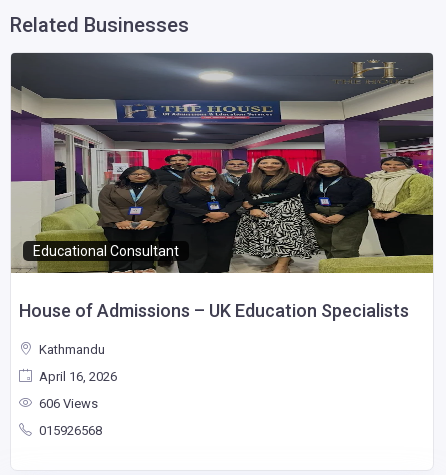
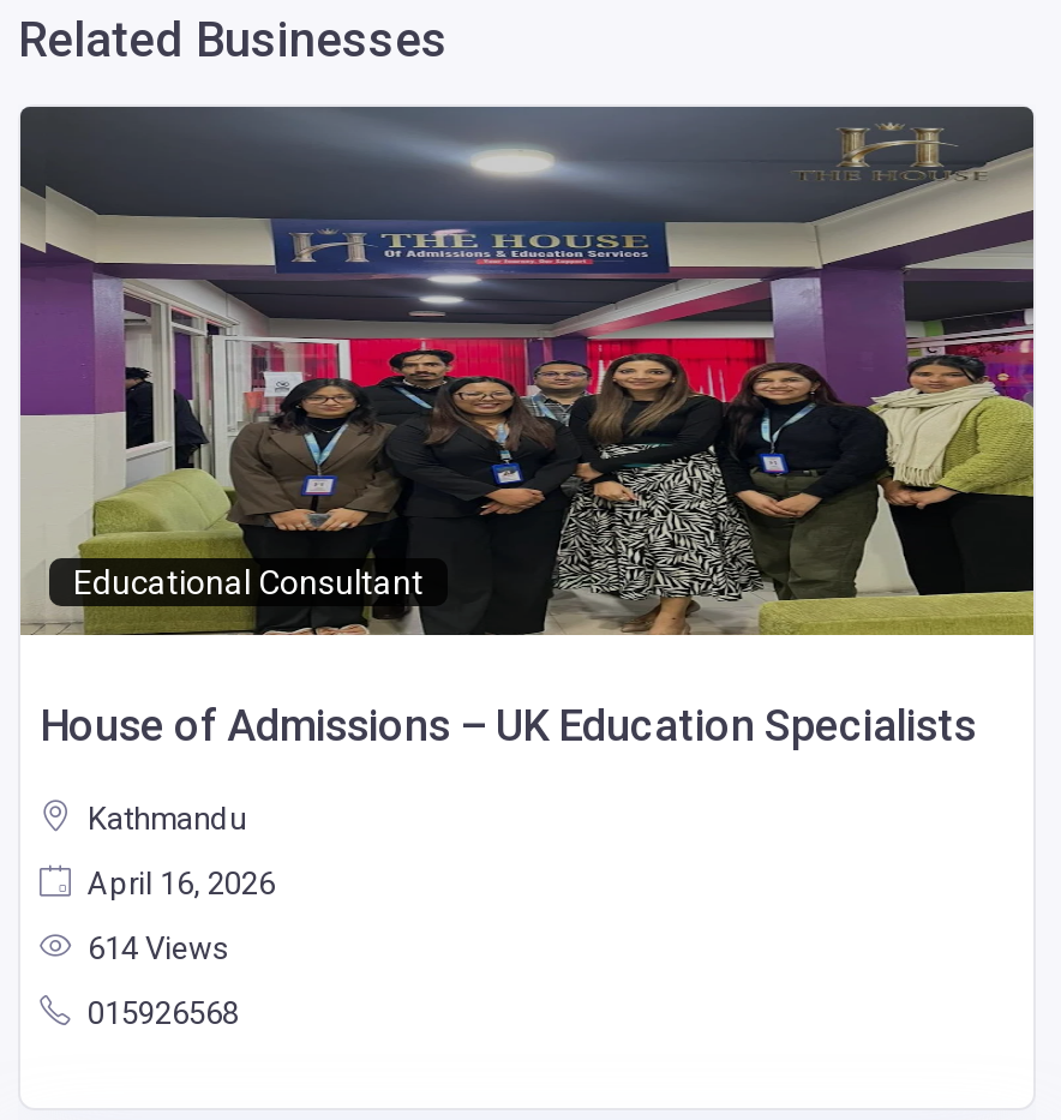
- 606 Views
+ 614 Views
